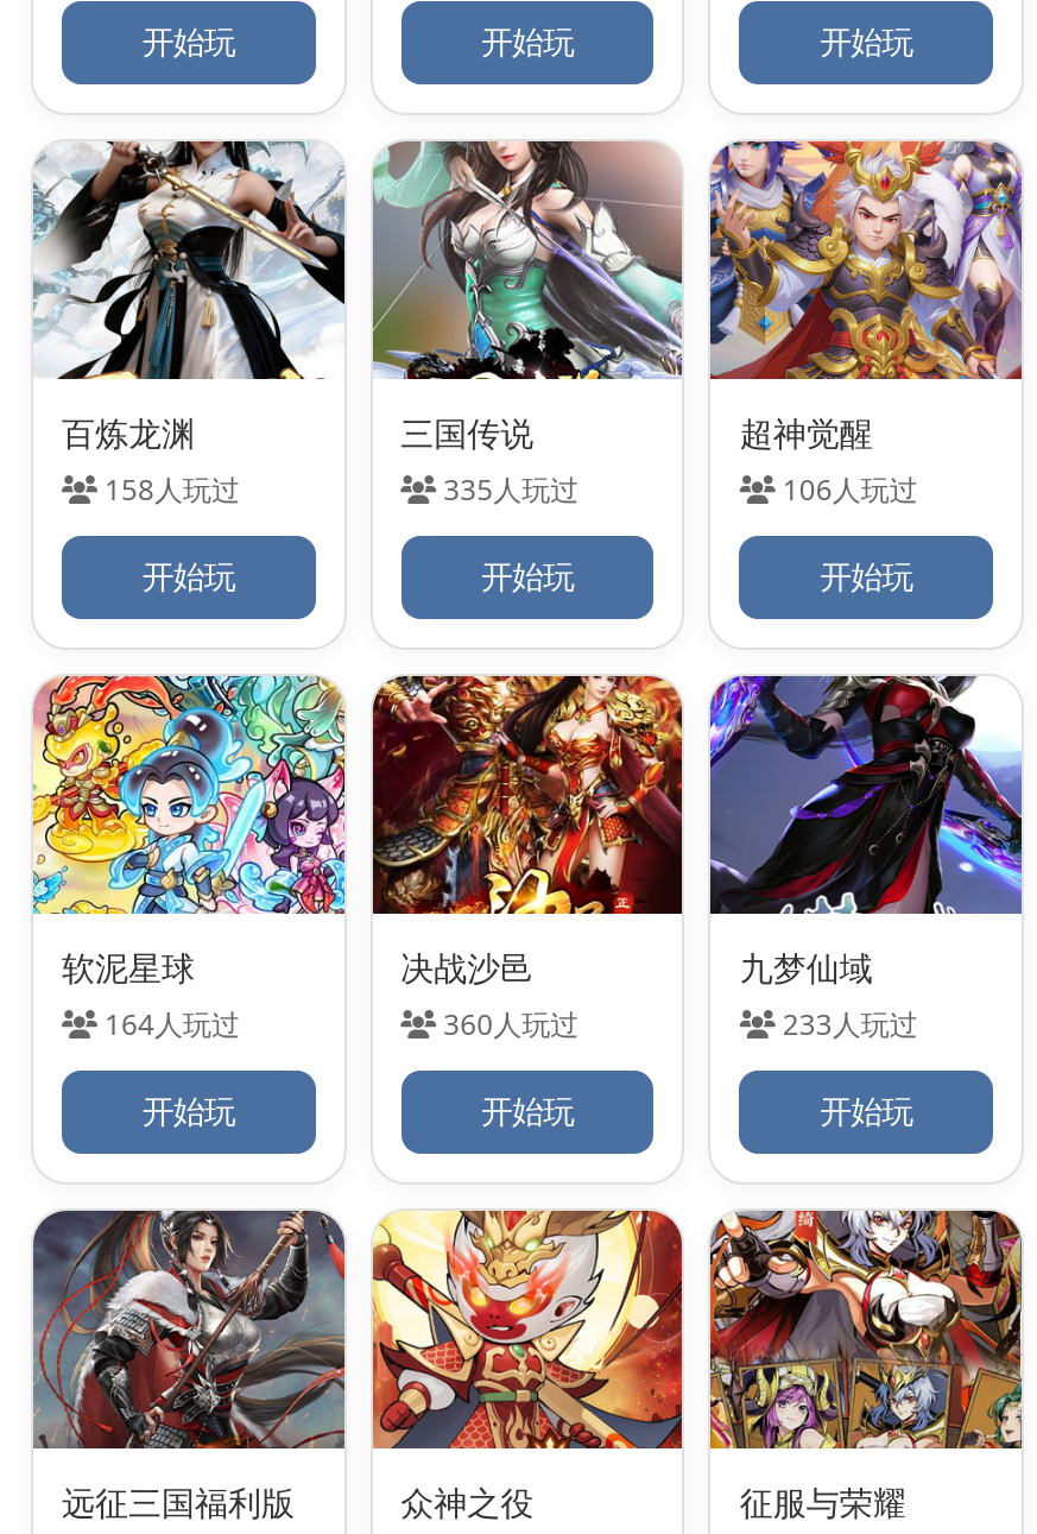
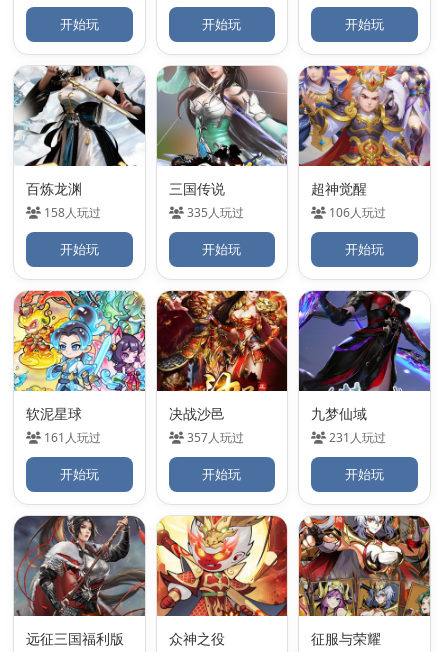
- 164人玩过
+ 161人玩过

- 360人玩过
+ 357人玩过

- 233人玩过
+ 231人玩过
